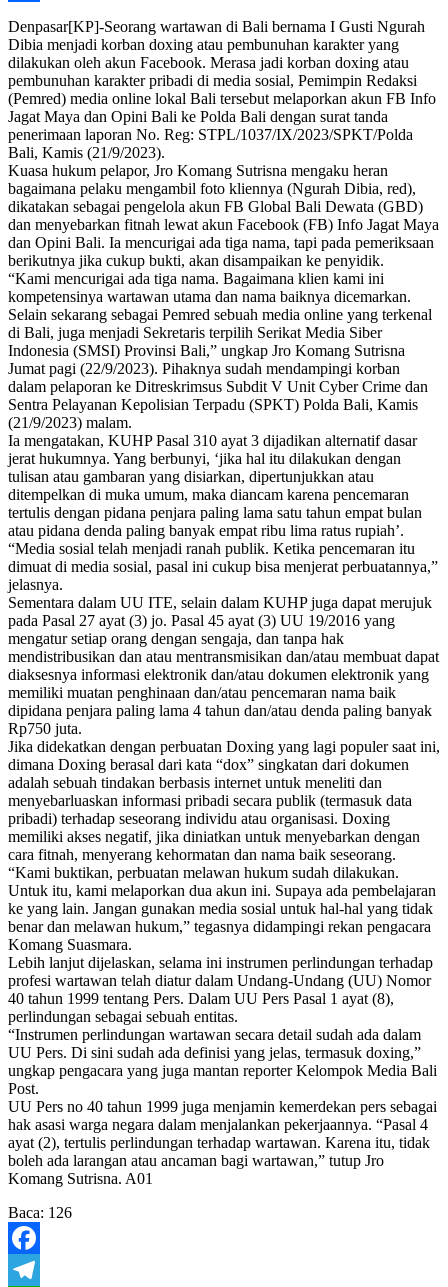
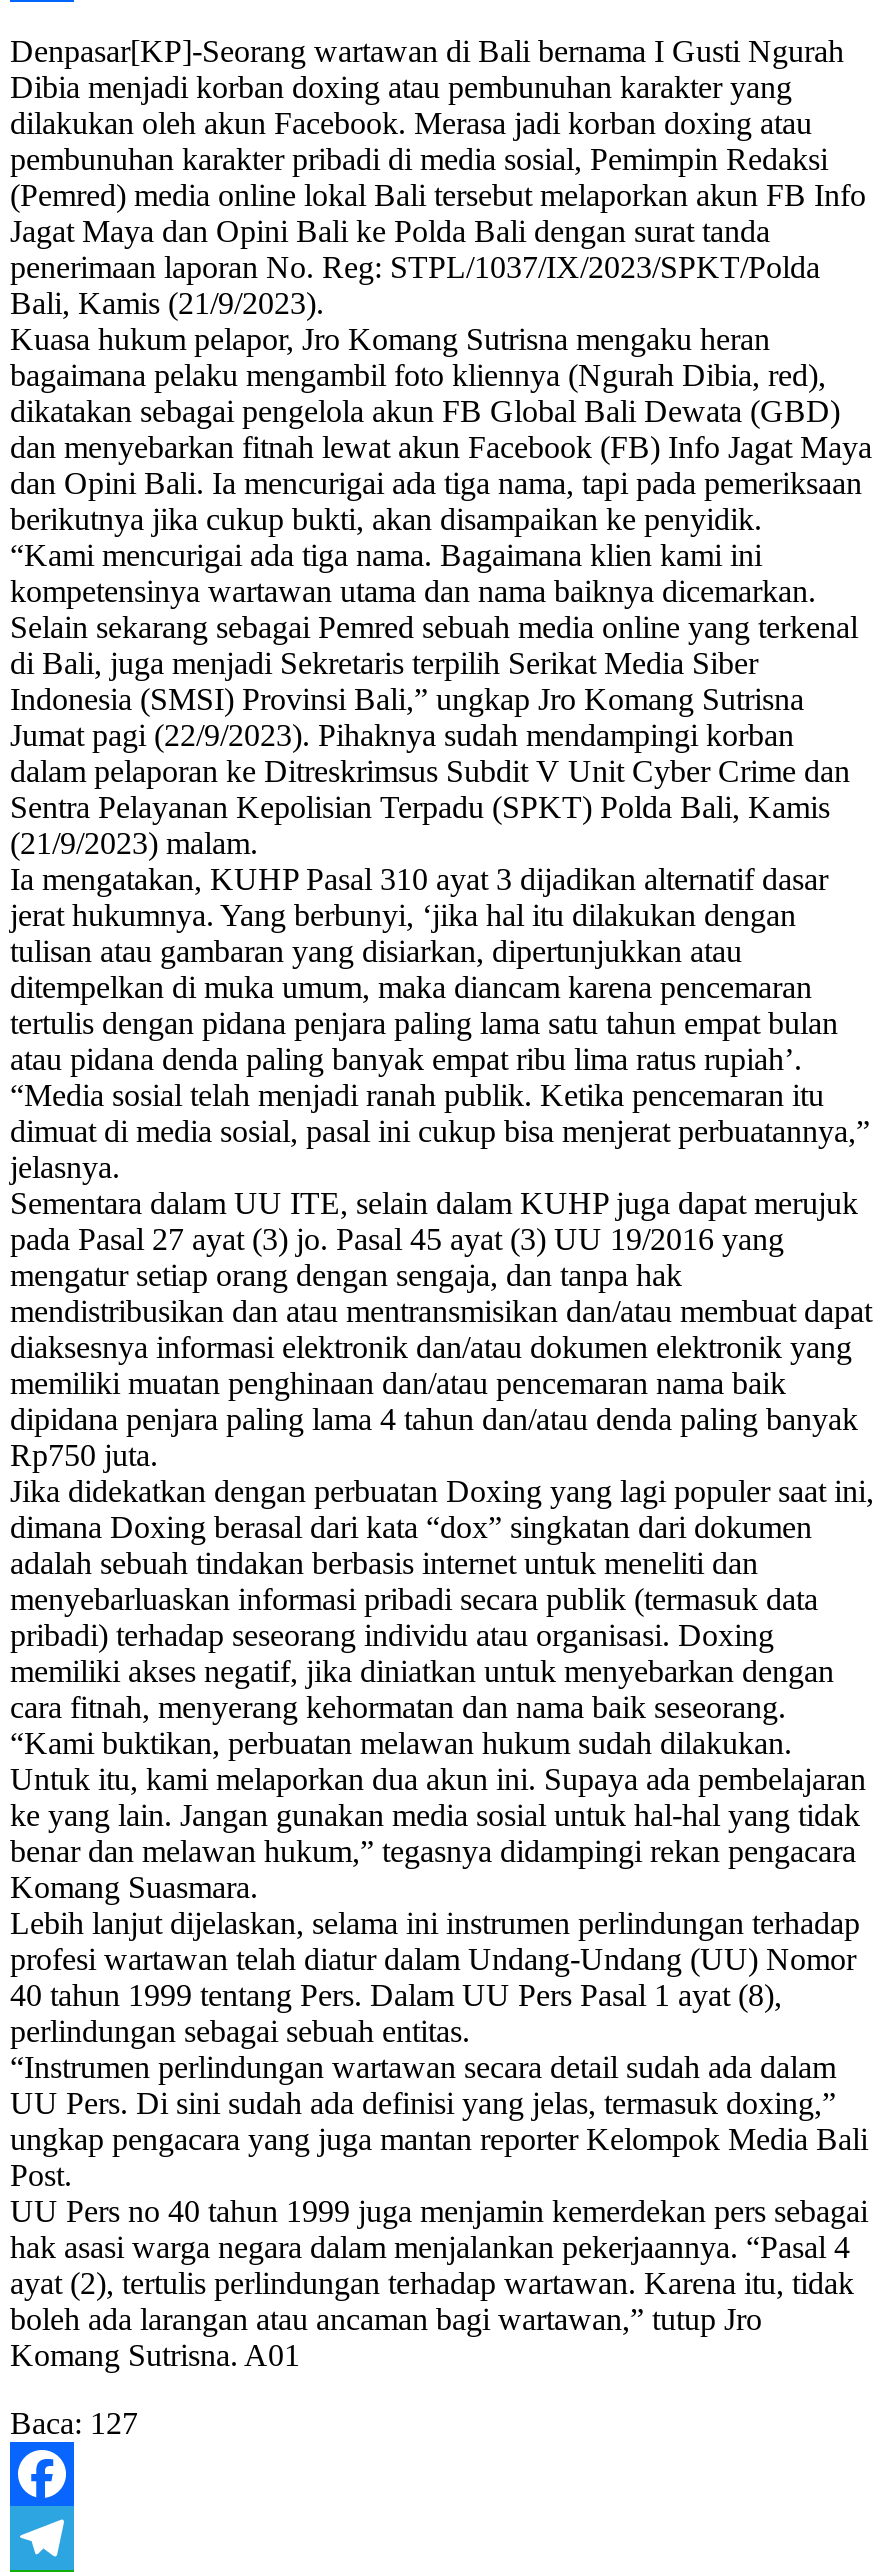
- Baca: 126
+ Baca: 127
